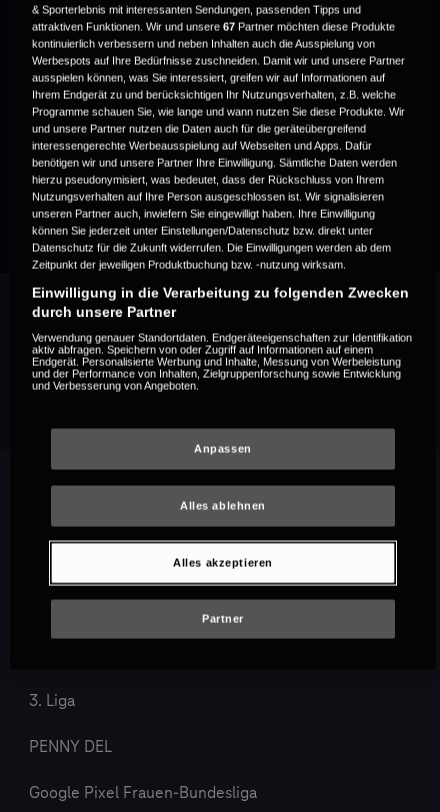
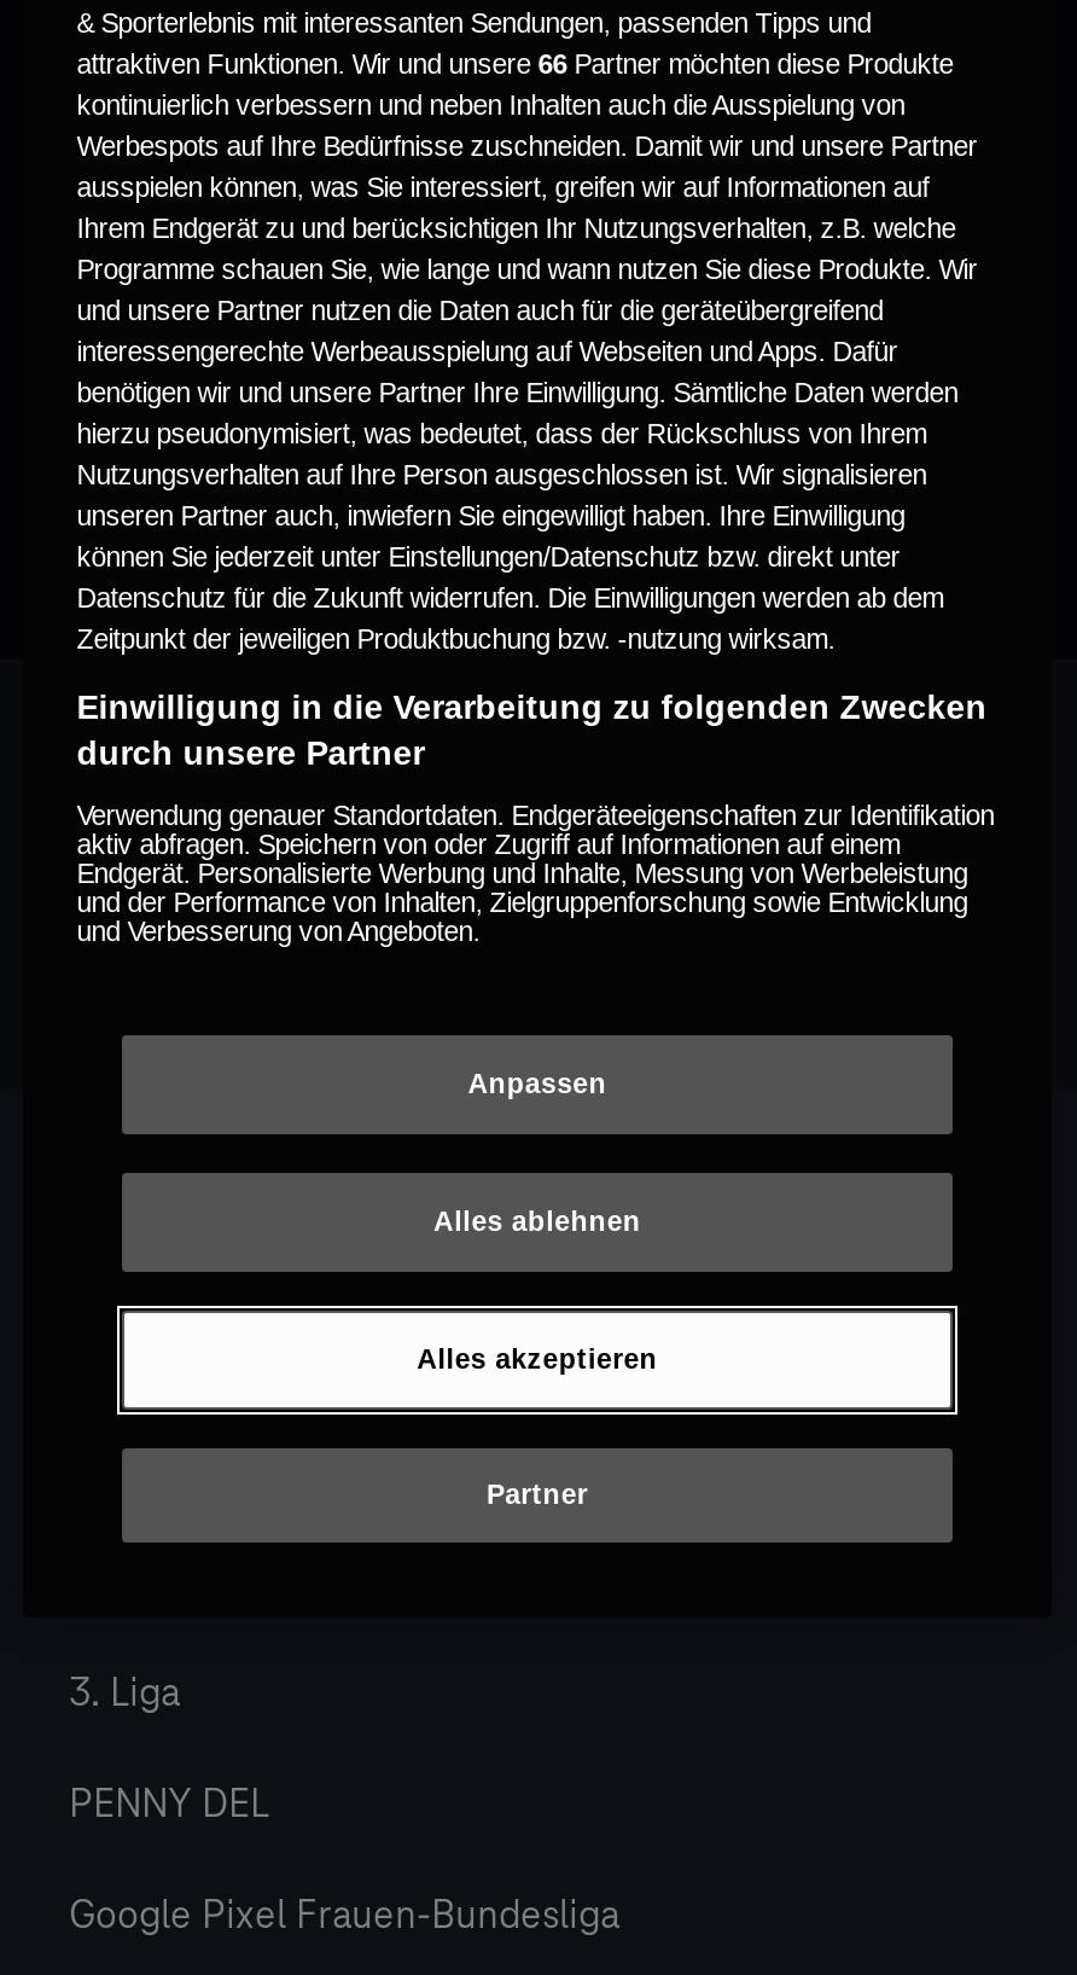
- attraktiven Funktionen. Wir und unsere 67 Partner möchten diese Produkte
+ attraktiven Funktionen. Wir und unsere 66 Partner möchten diese Produkte
